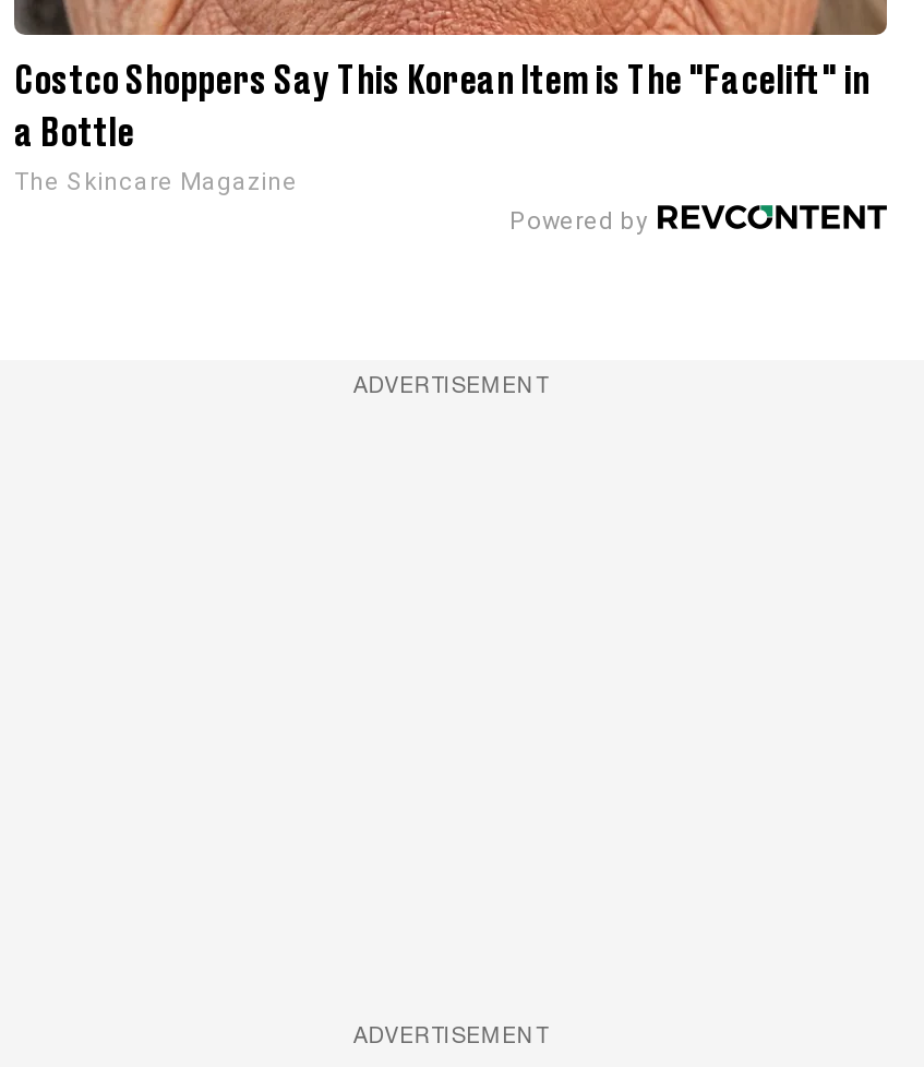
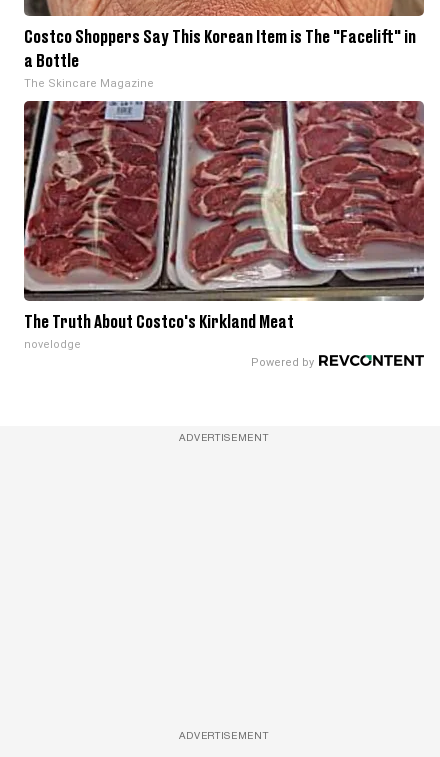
+ [image]
+ The Truth About Costco's Kirkland Meat
+ novelodge
